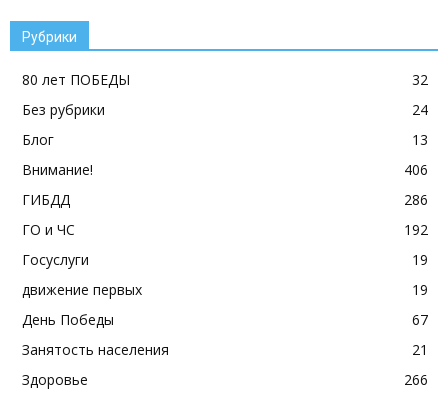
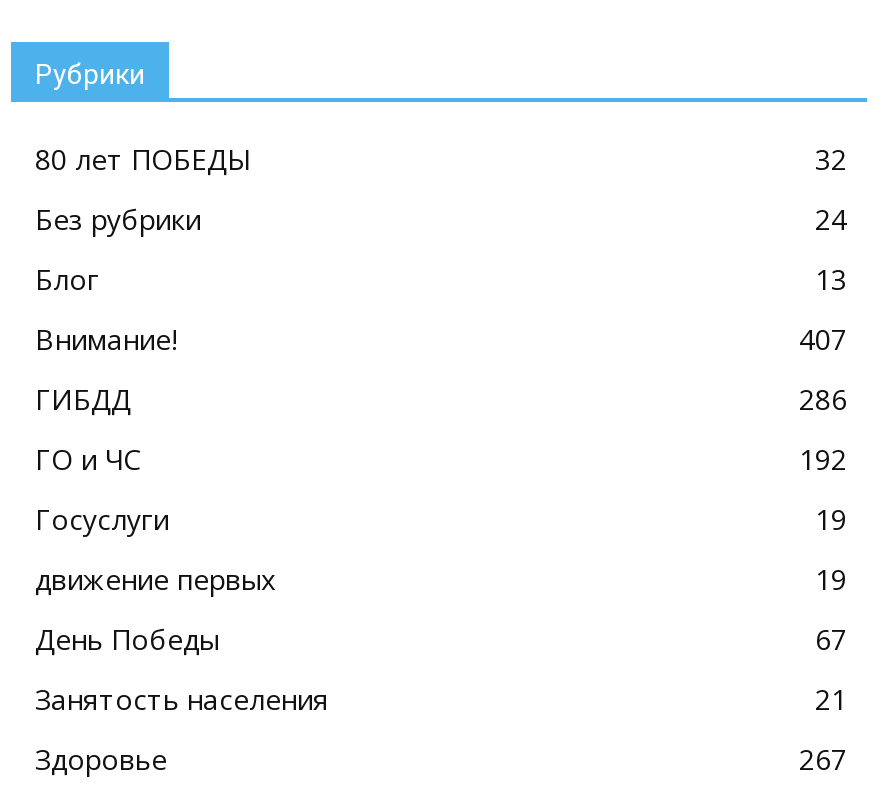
- 406
+ 407

- 266
+ 267
